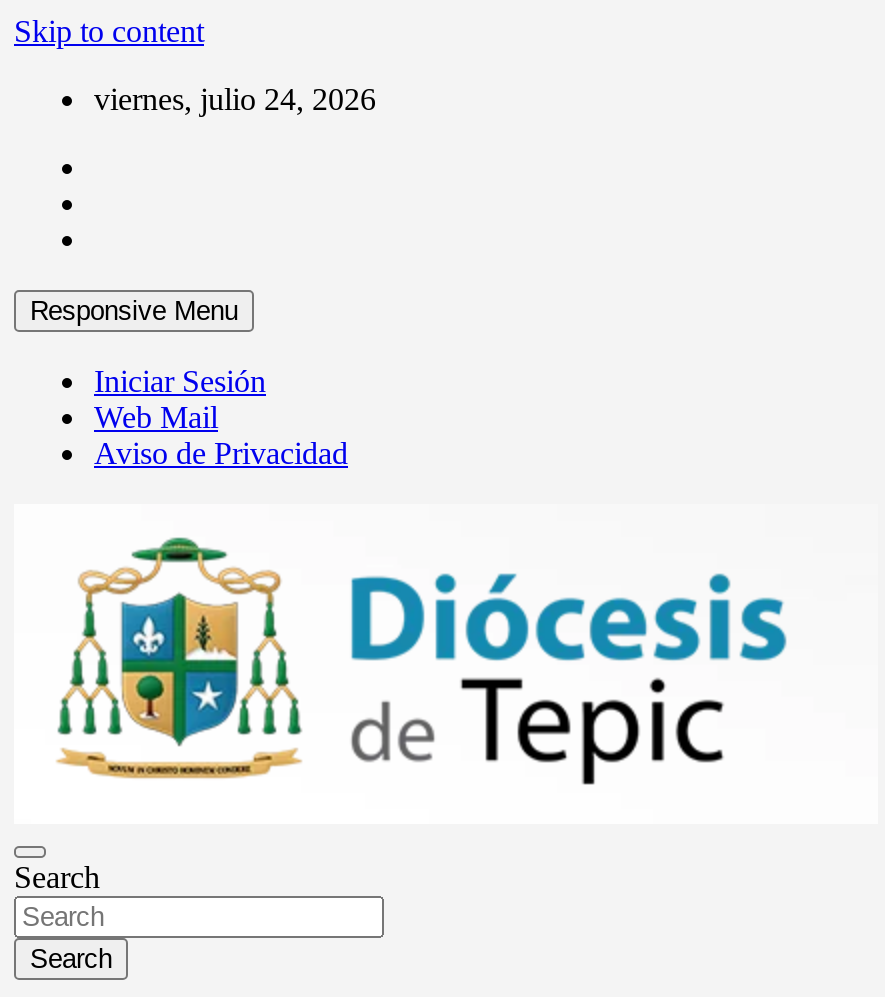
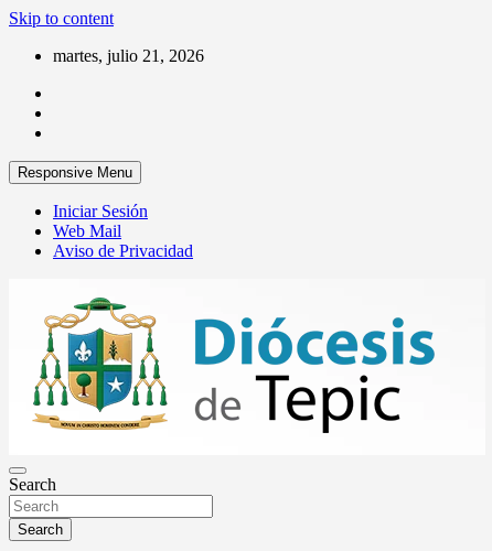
- viernes, julio 24, 2026
+ martes, julio 21, 2026
